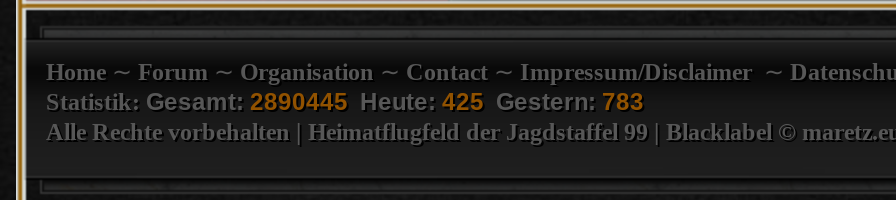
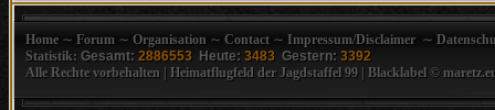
- Statistik: Gesamt: 2890445 Heute: 425 Gestern: 783
+ Statistik: Gesamt: 2886553 Heute: 3483 Gestern: 3392
